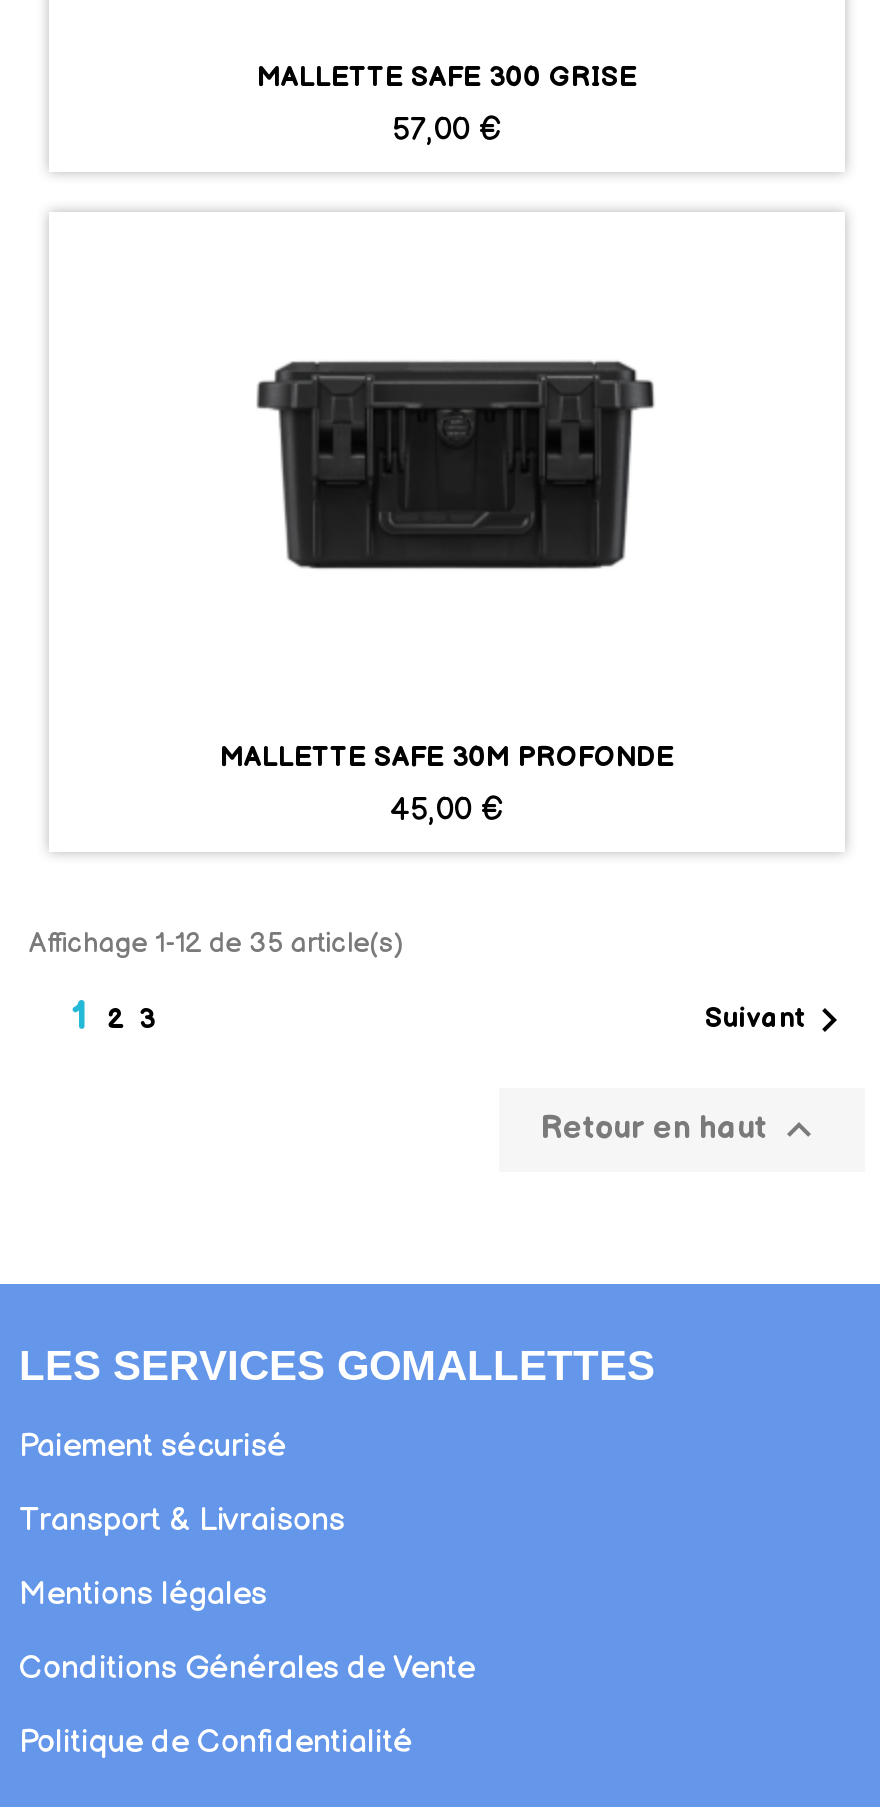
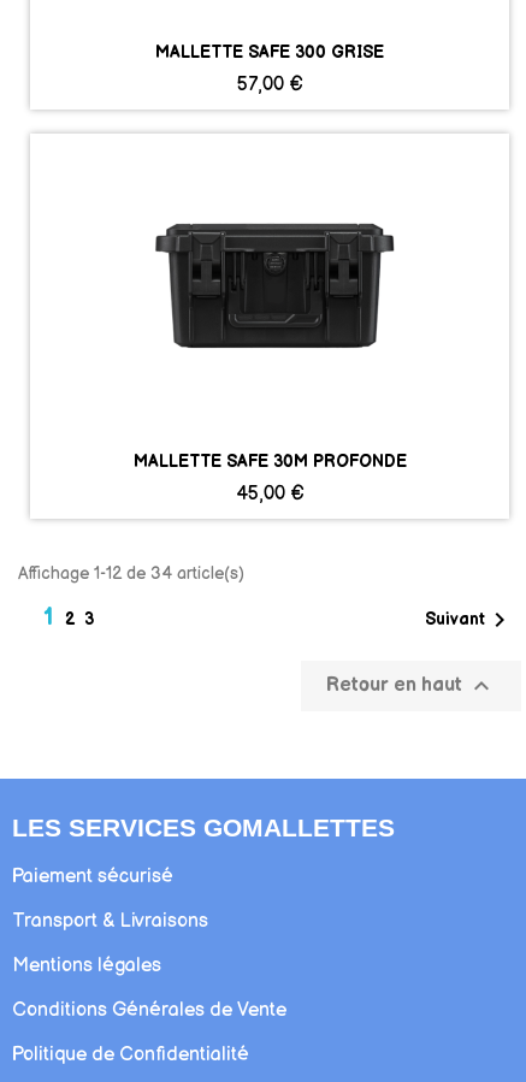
- Affichage 1-12 de 35 article(s)
+ Affichage 1-12 de 34 article(s)
